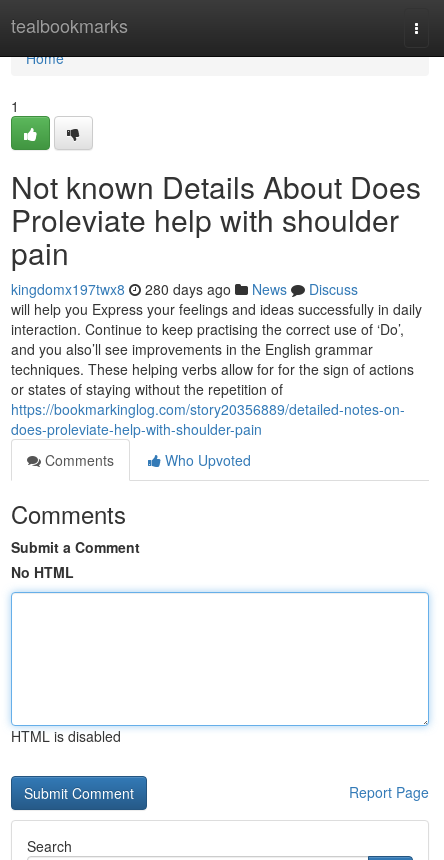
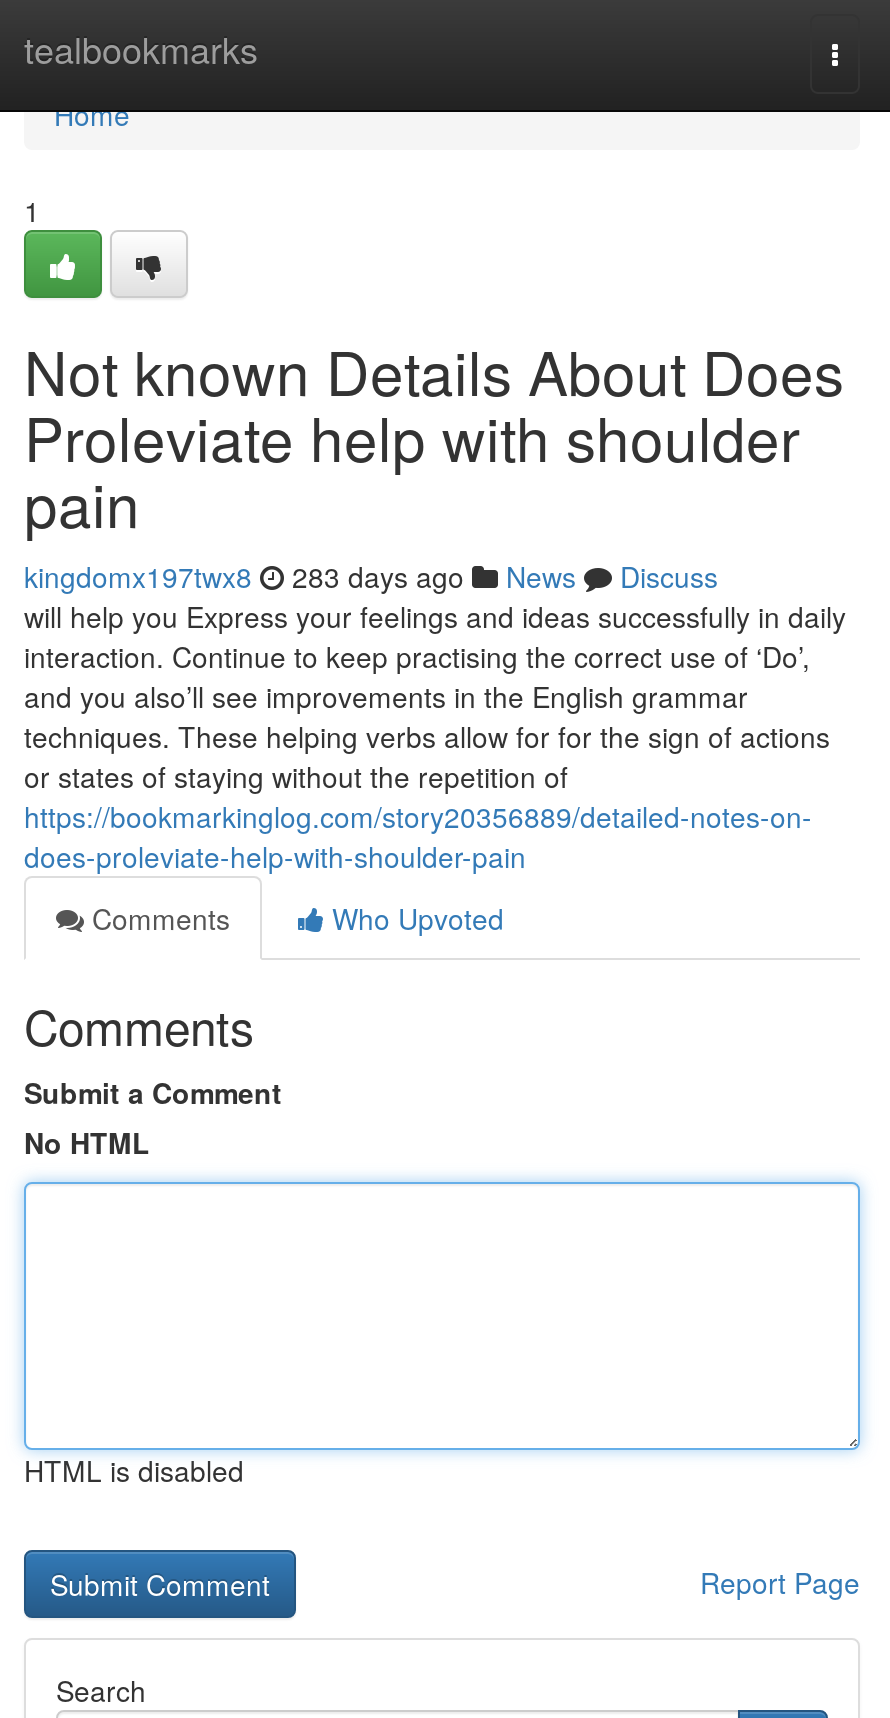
- kingdomx197twx8 280 days ago News Discuss
+ kingdomx197twx8 283 days ago News Discuss
